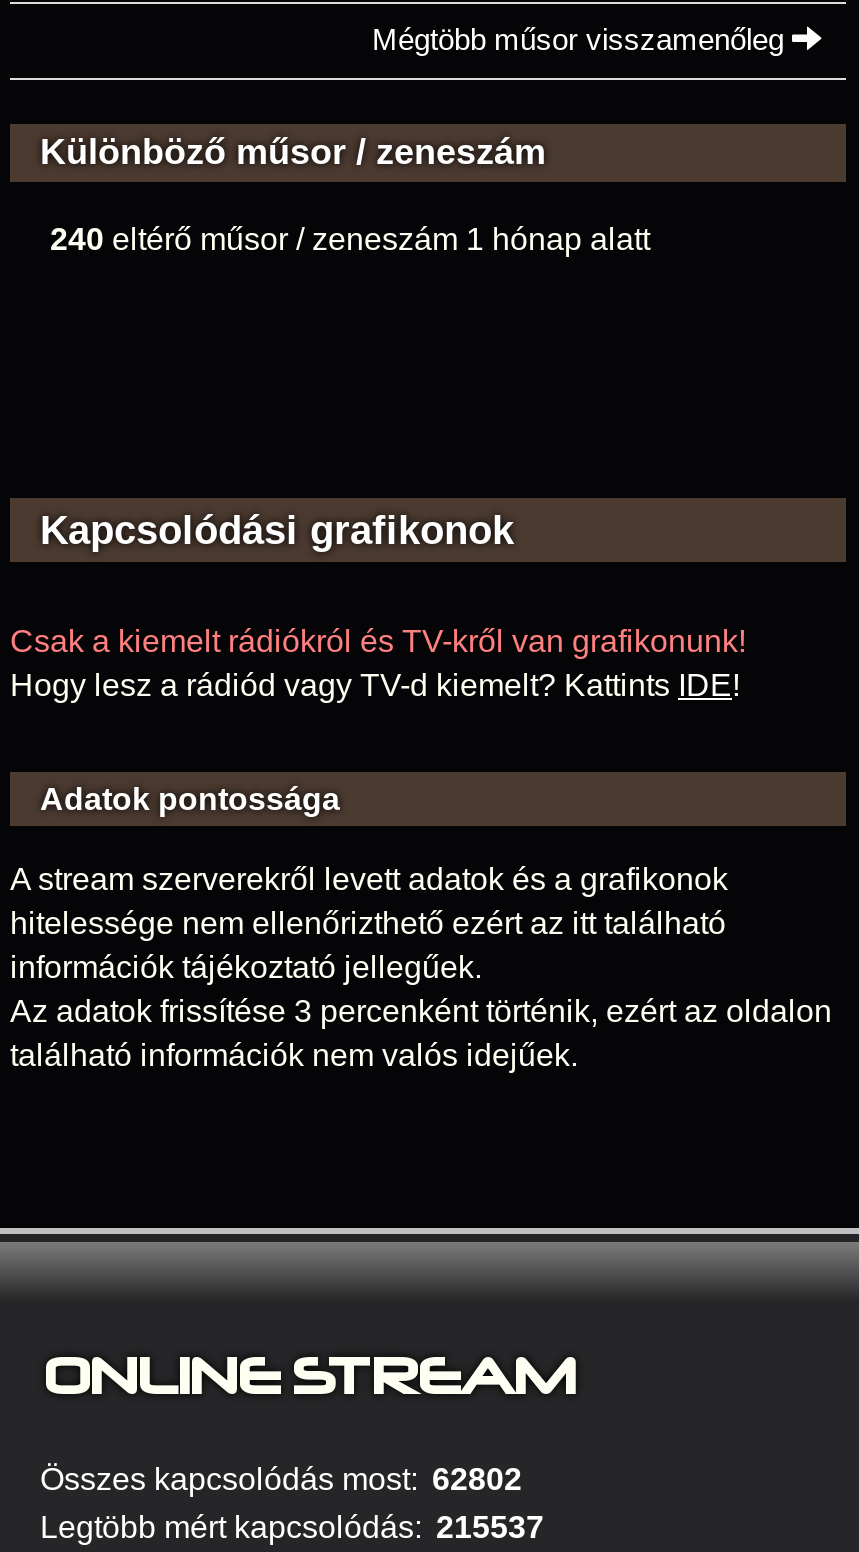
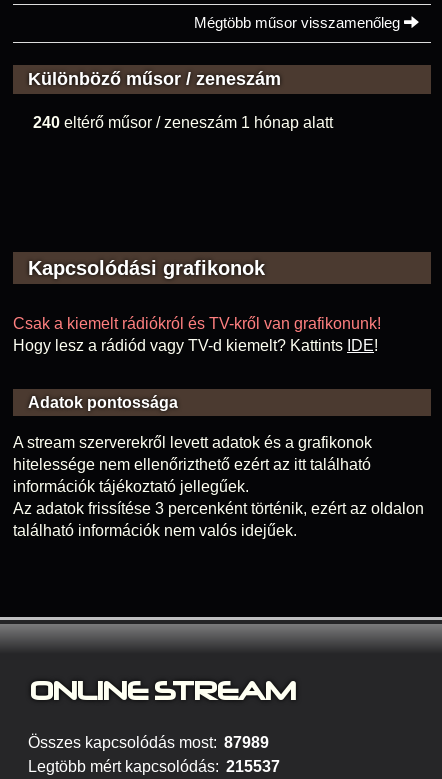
- Összes kapcsolódás most: 62802
+ Összes kapcsolódás most: 87989
